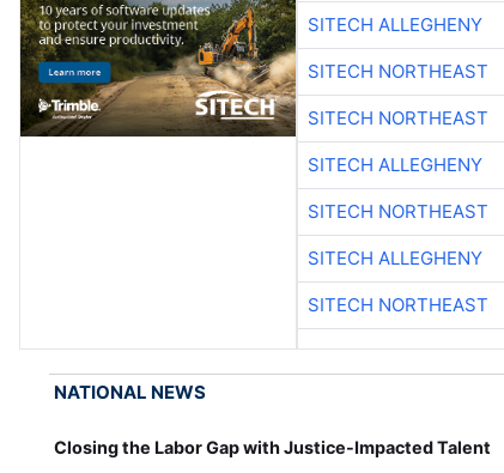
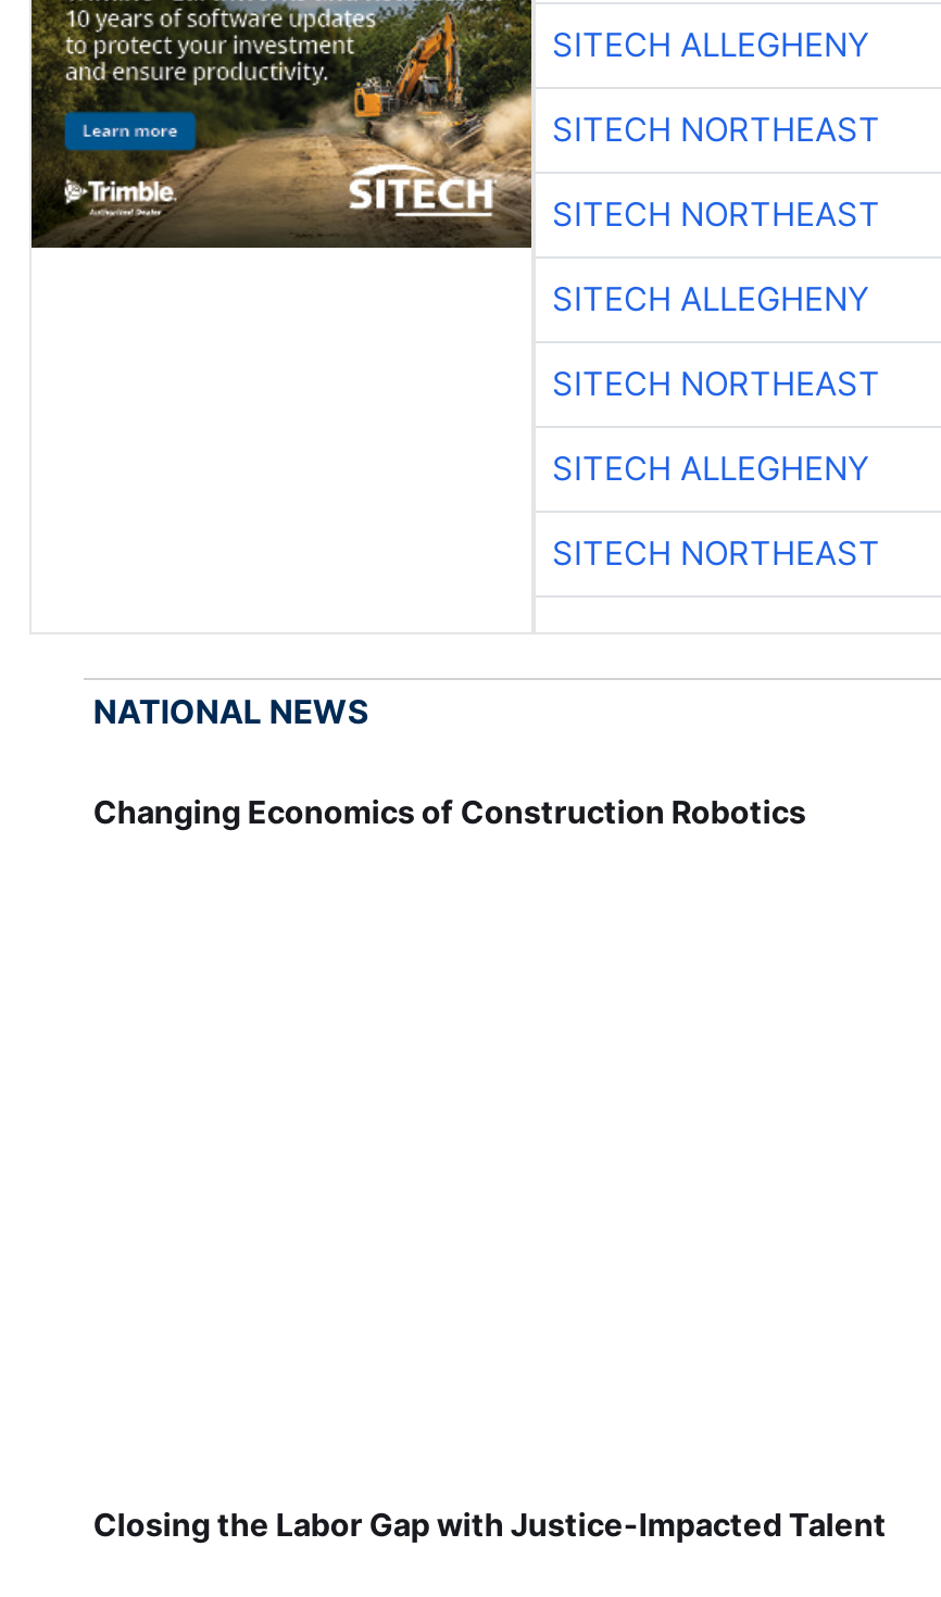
+ Changing Economics of Construction Robotics
